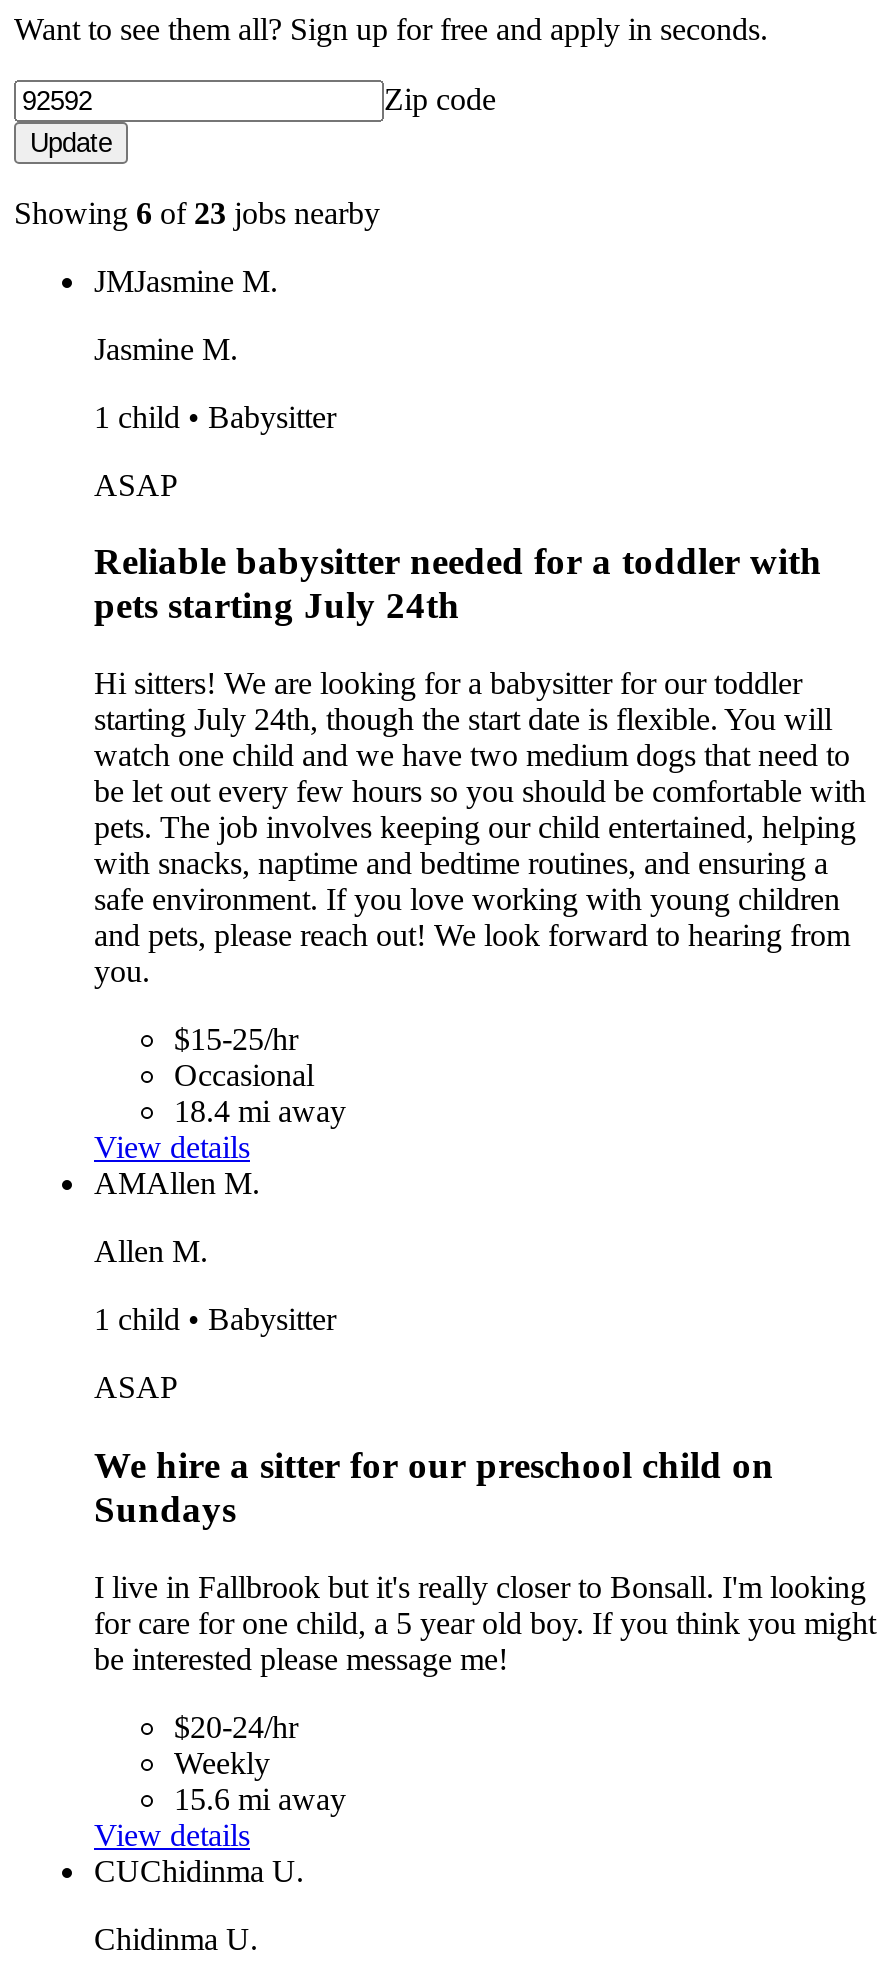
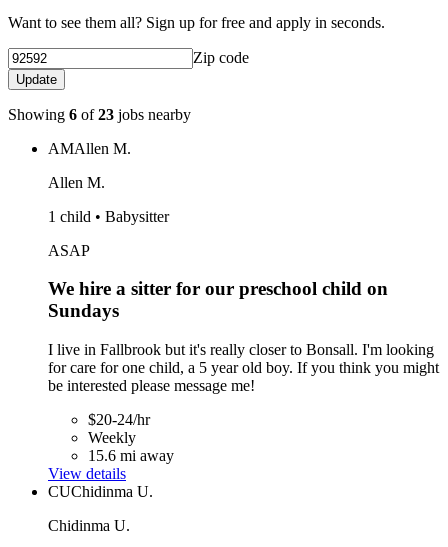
- JMJasmine M.
- Jasmine M.
- 1 child • Babysitter
- ASAP
- Reliable babysitter needed for a toddler with
- pets starting July 24th
- Hi sitters! We are looking for a babysitter for our toddler
- starting July 24th, though the start date is flexible. You will
- watch one child and we have two medium dogs that need to
- be let out every few hours so you should be comfortable with
- pets. The job involves keeping our child entertained, helping
- with snacks, naptime and bedtime routines, and ensuring a
- safe environment. If you love working with young children
- and pets, please reach out! We look forward to hearing from
- you.
- $15-25/hr
- Occasional
- 18.4 mi away
- View details
